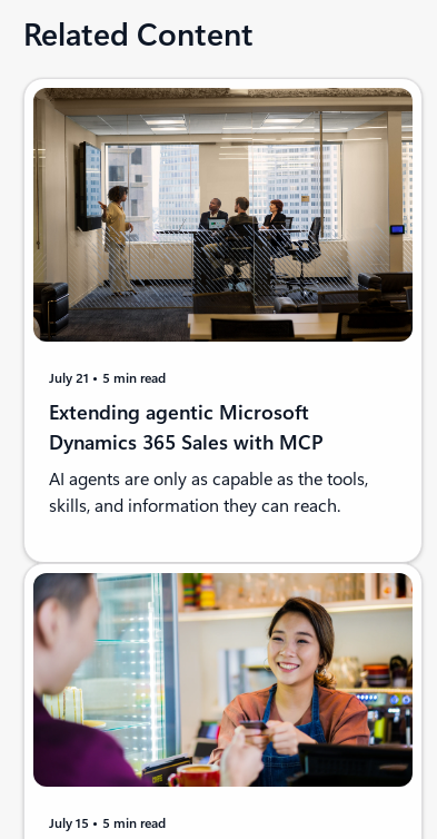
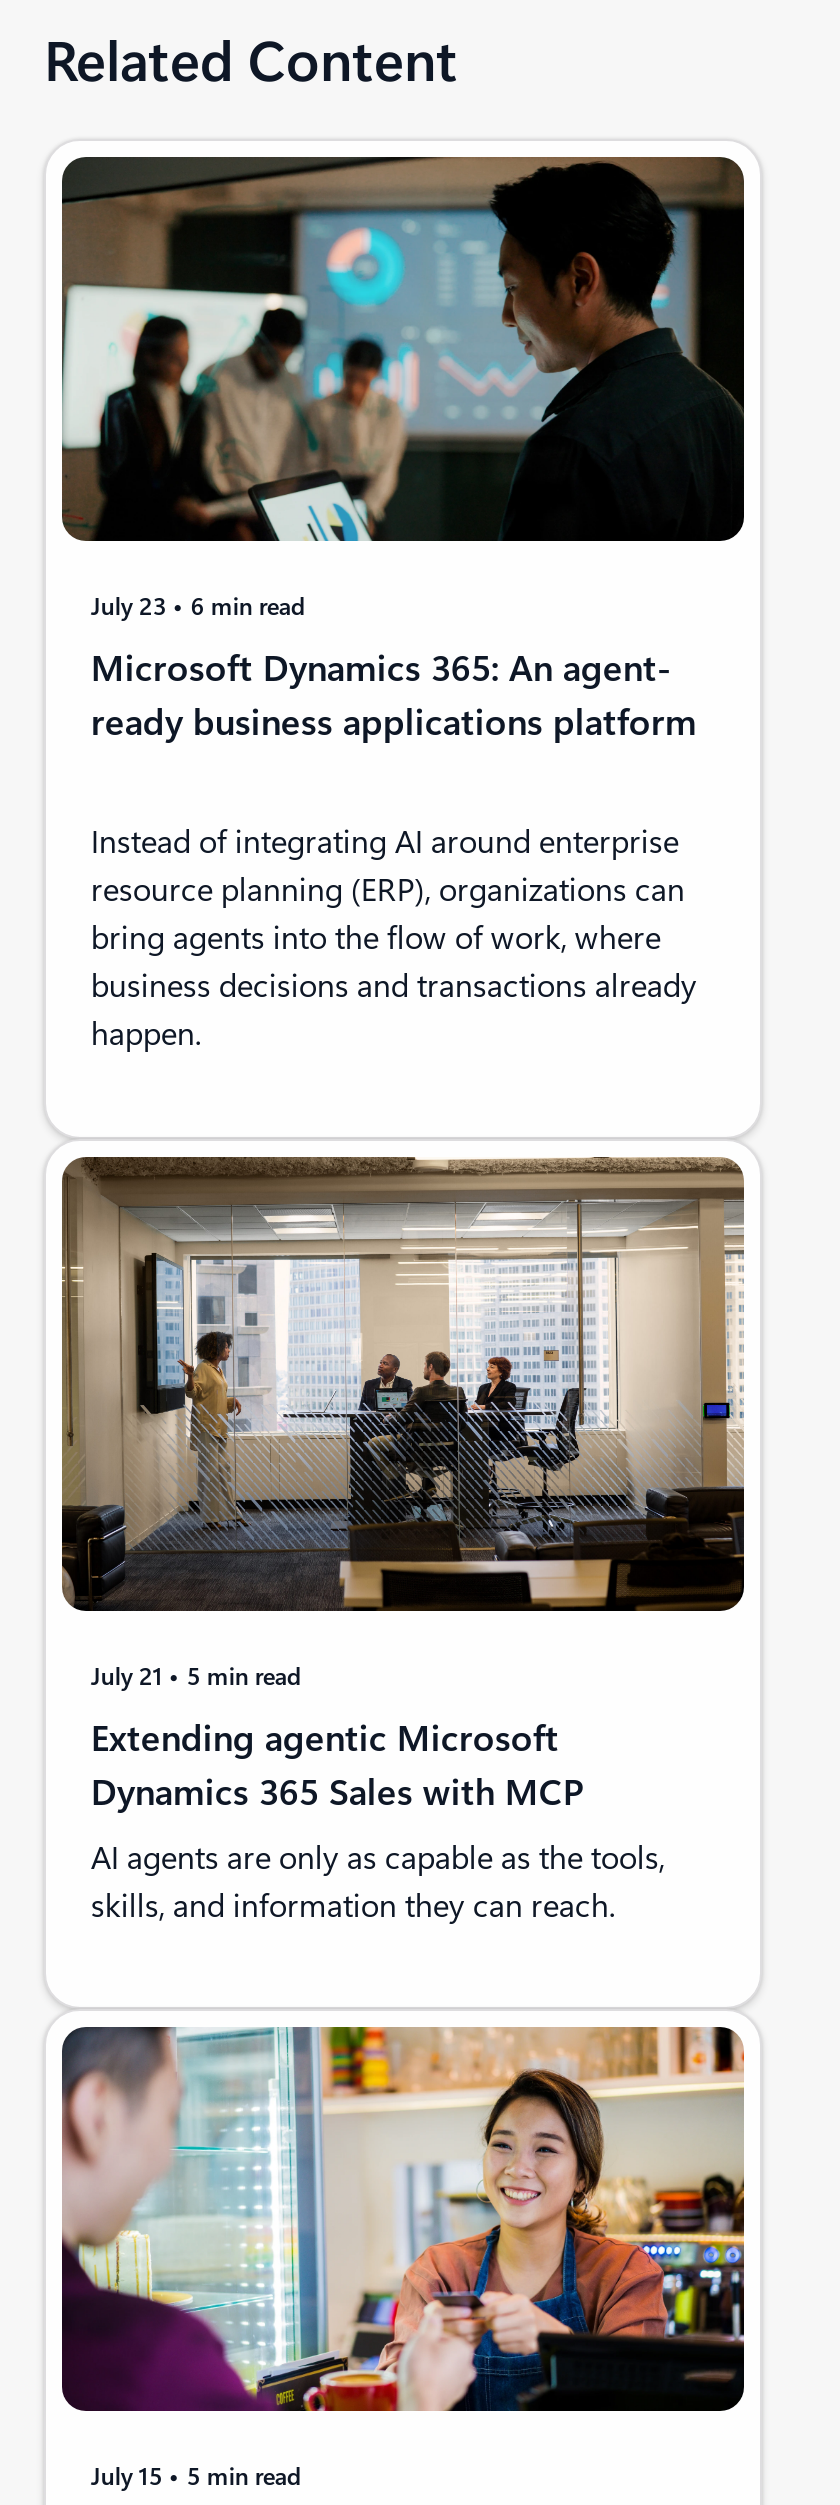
+ [image]
+ July 23
+ 6 min read
+ Microsoft Dynamics 365: An agent-
+ ready business applications platform
+ Instead of integrating AI around enterprise
+ resource planning (ERP), organizations can
+ bring agents into the flow of work, where
+ business decisions and transactions already
+ happen.
